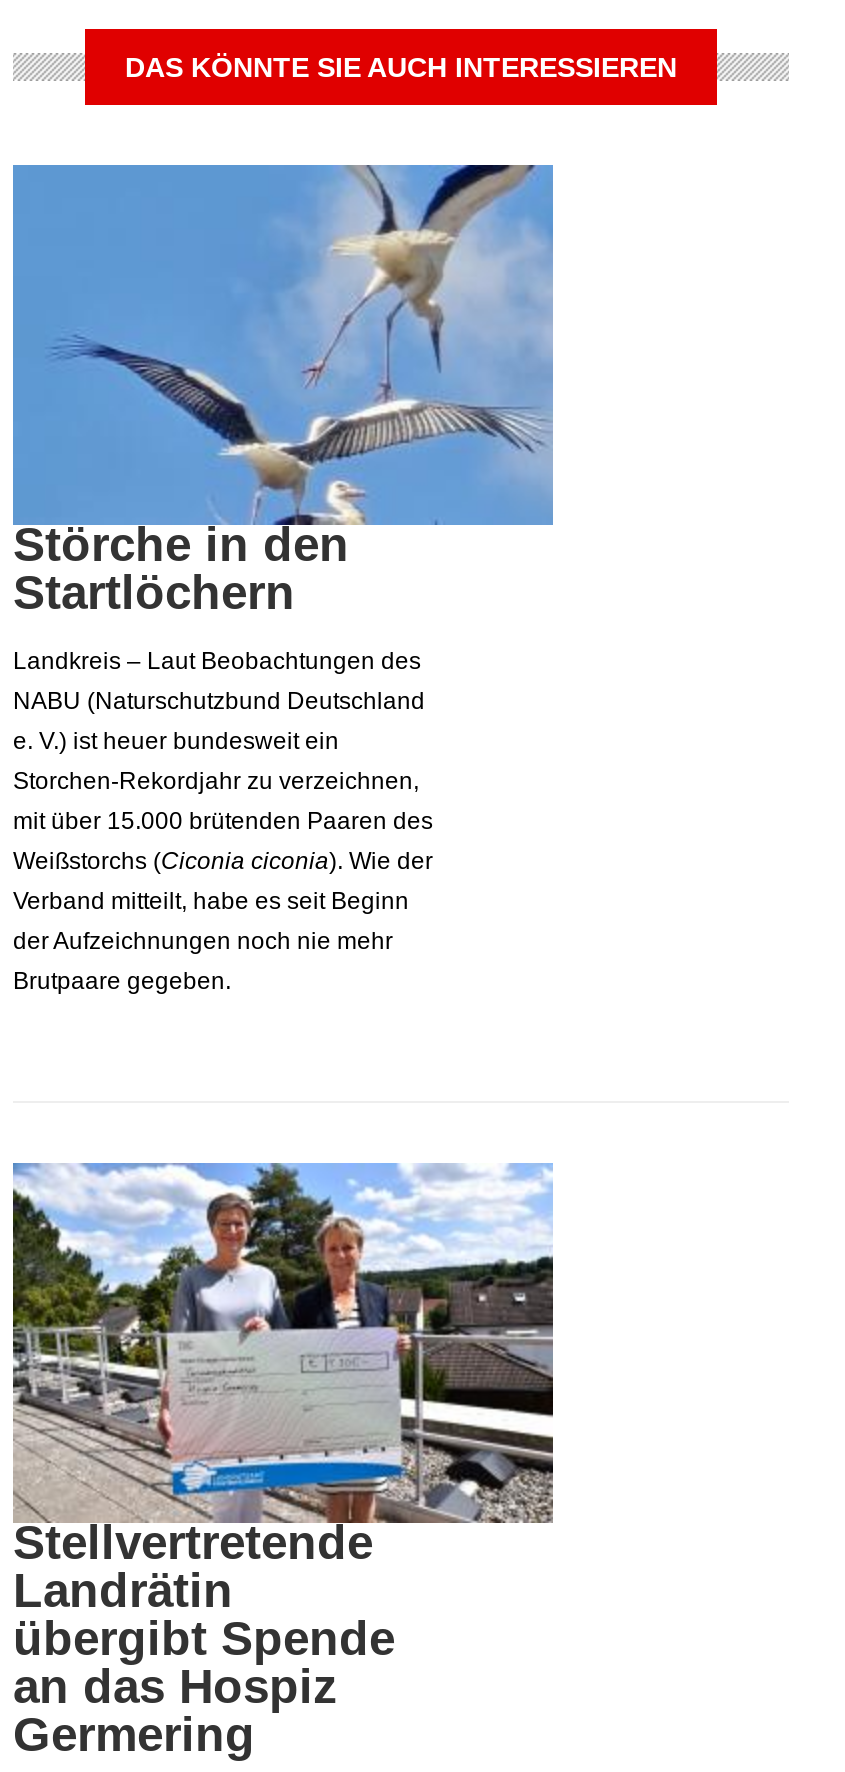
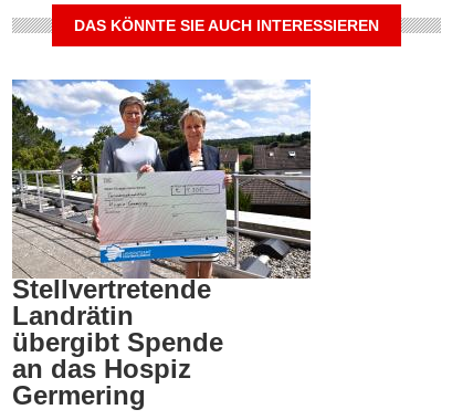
- [image]
- Störche in den
- Startlöchern
- Landkreis – Laut Beobachtungen des
- NABU (Naturschutzbund Deutschland
- e. V.) ist heuer bundesweit ein
- Storchen-Rekordjahr zu verzeichnen,
- mit über 15.000 brütenden Paaren des
- Weißstorchs (Ciconia ciconia). Wie der
- Verband mitteilt, habe es seit Beginn
- der Aufzeichnungen noch nie mehr
- Brutpaare gegeben.
